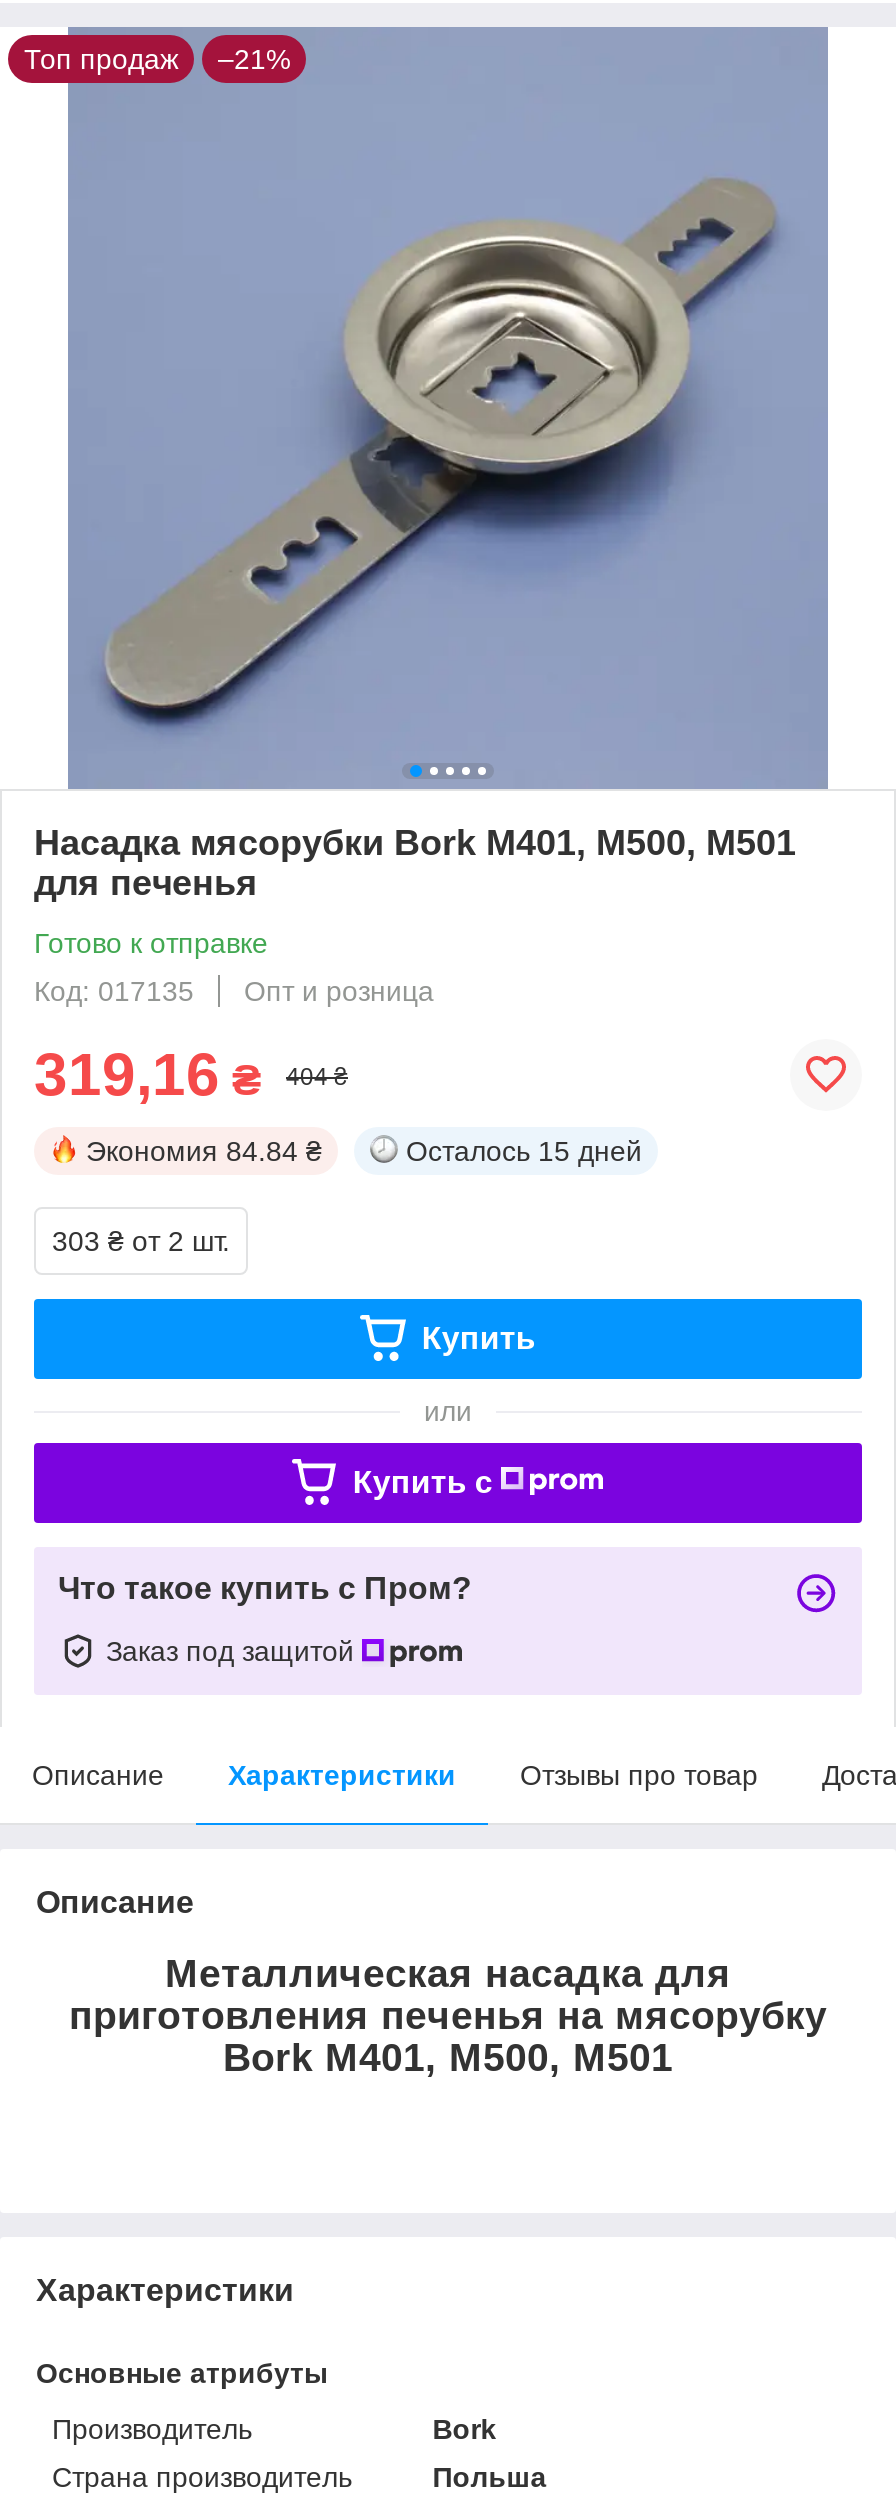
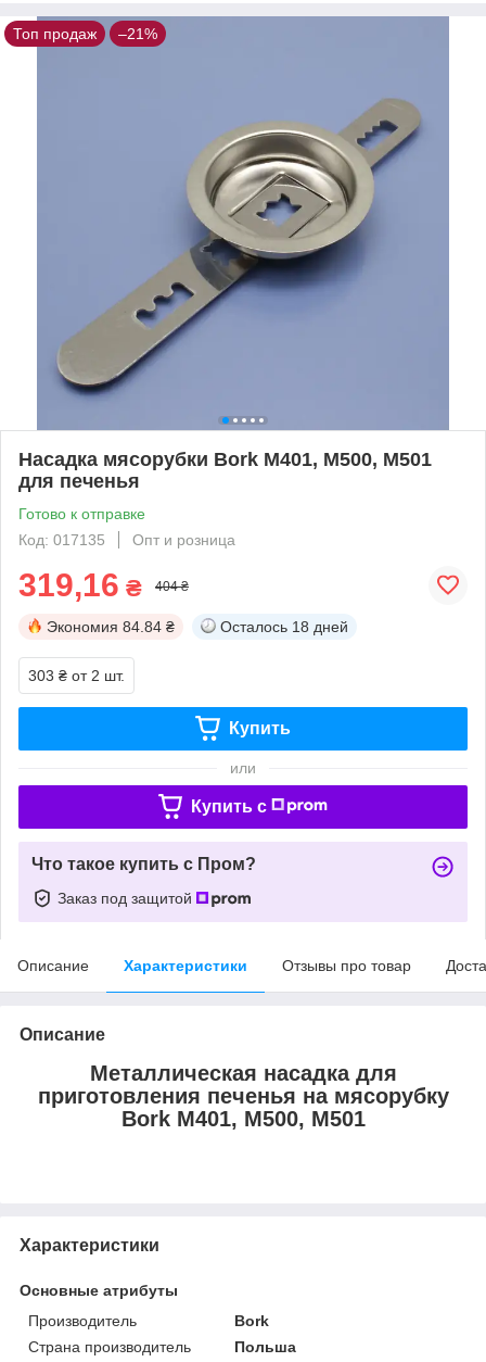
- Осталось 15 дней
+ Осталось 18 дней
